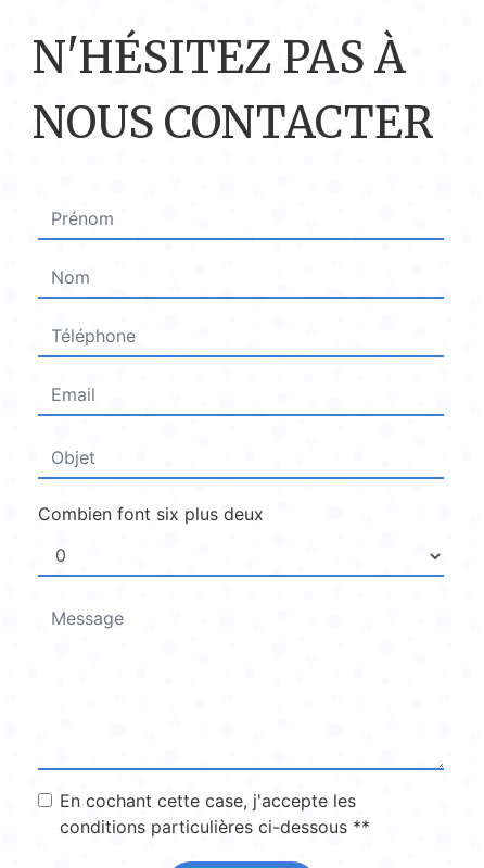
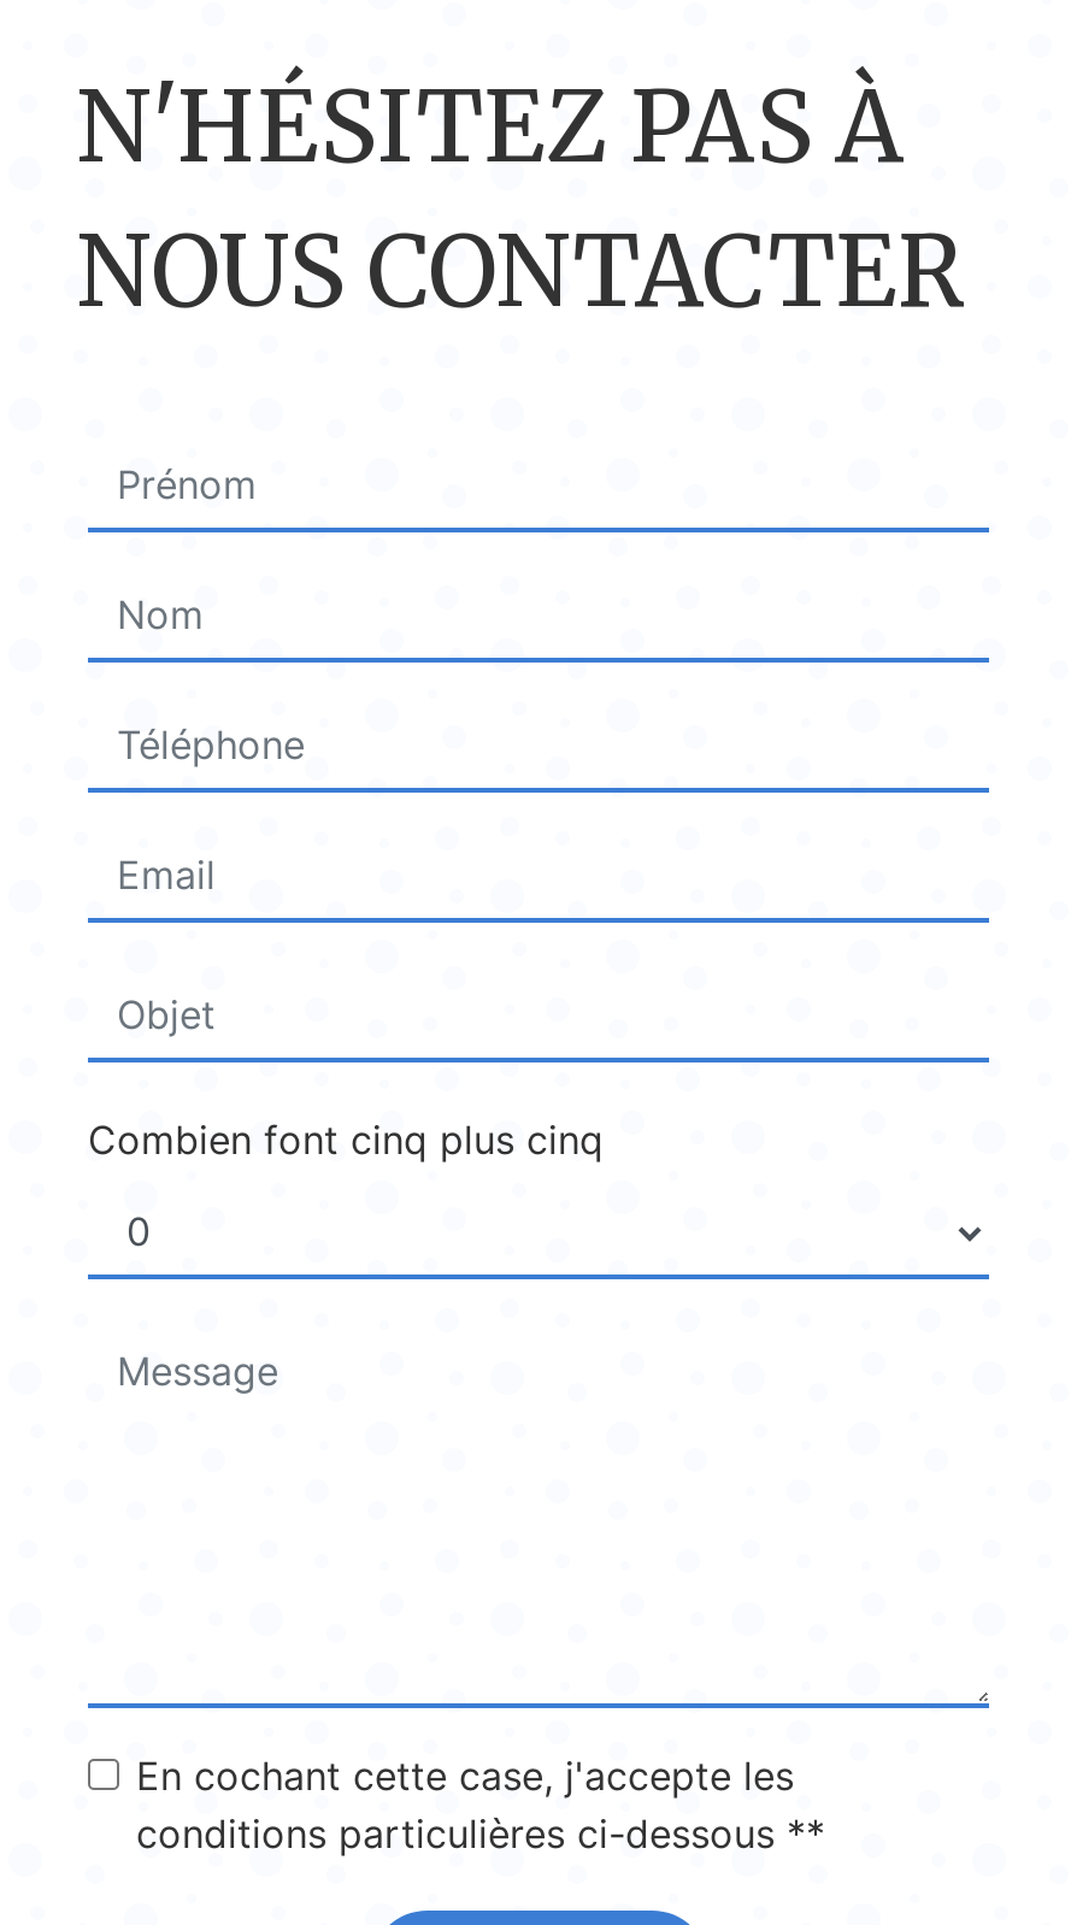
- Combien font six plus deux
+ Combien font cinq plus cinq
